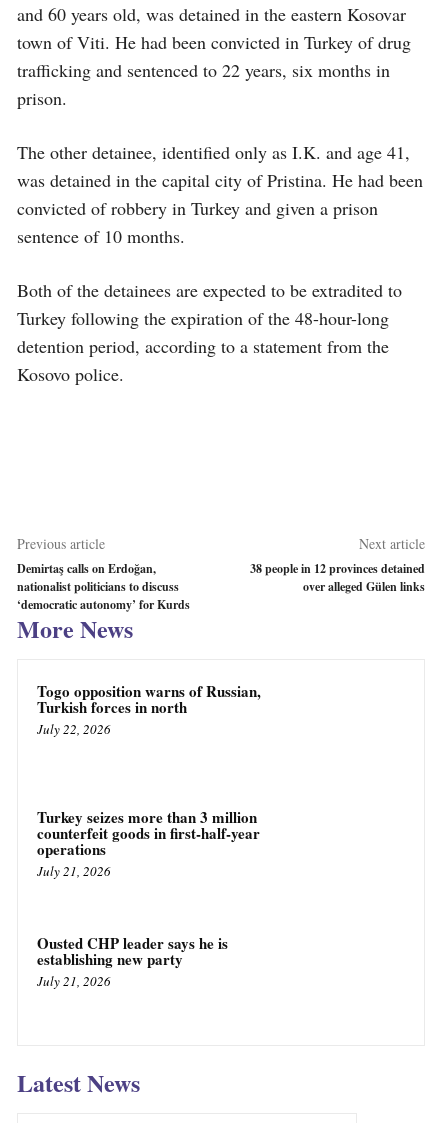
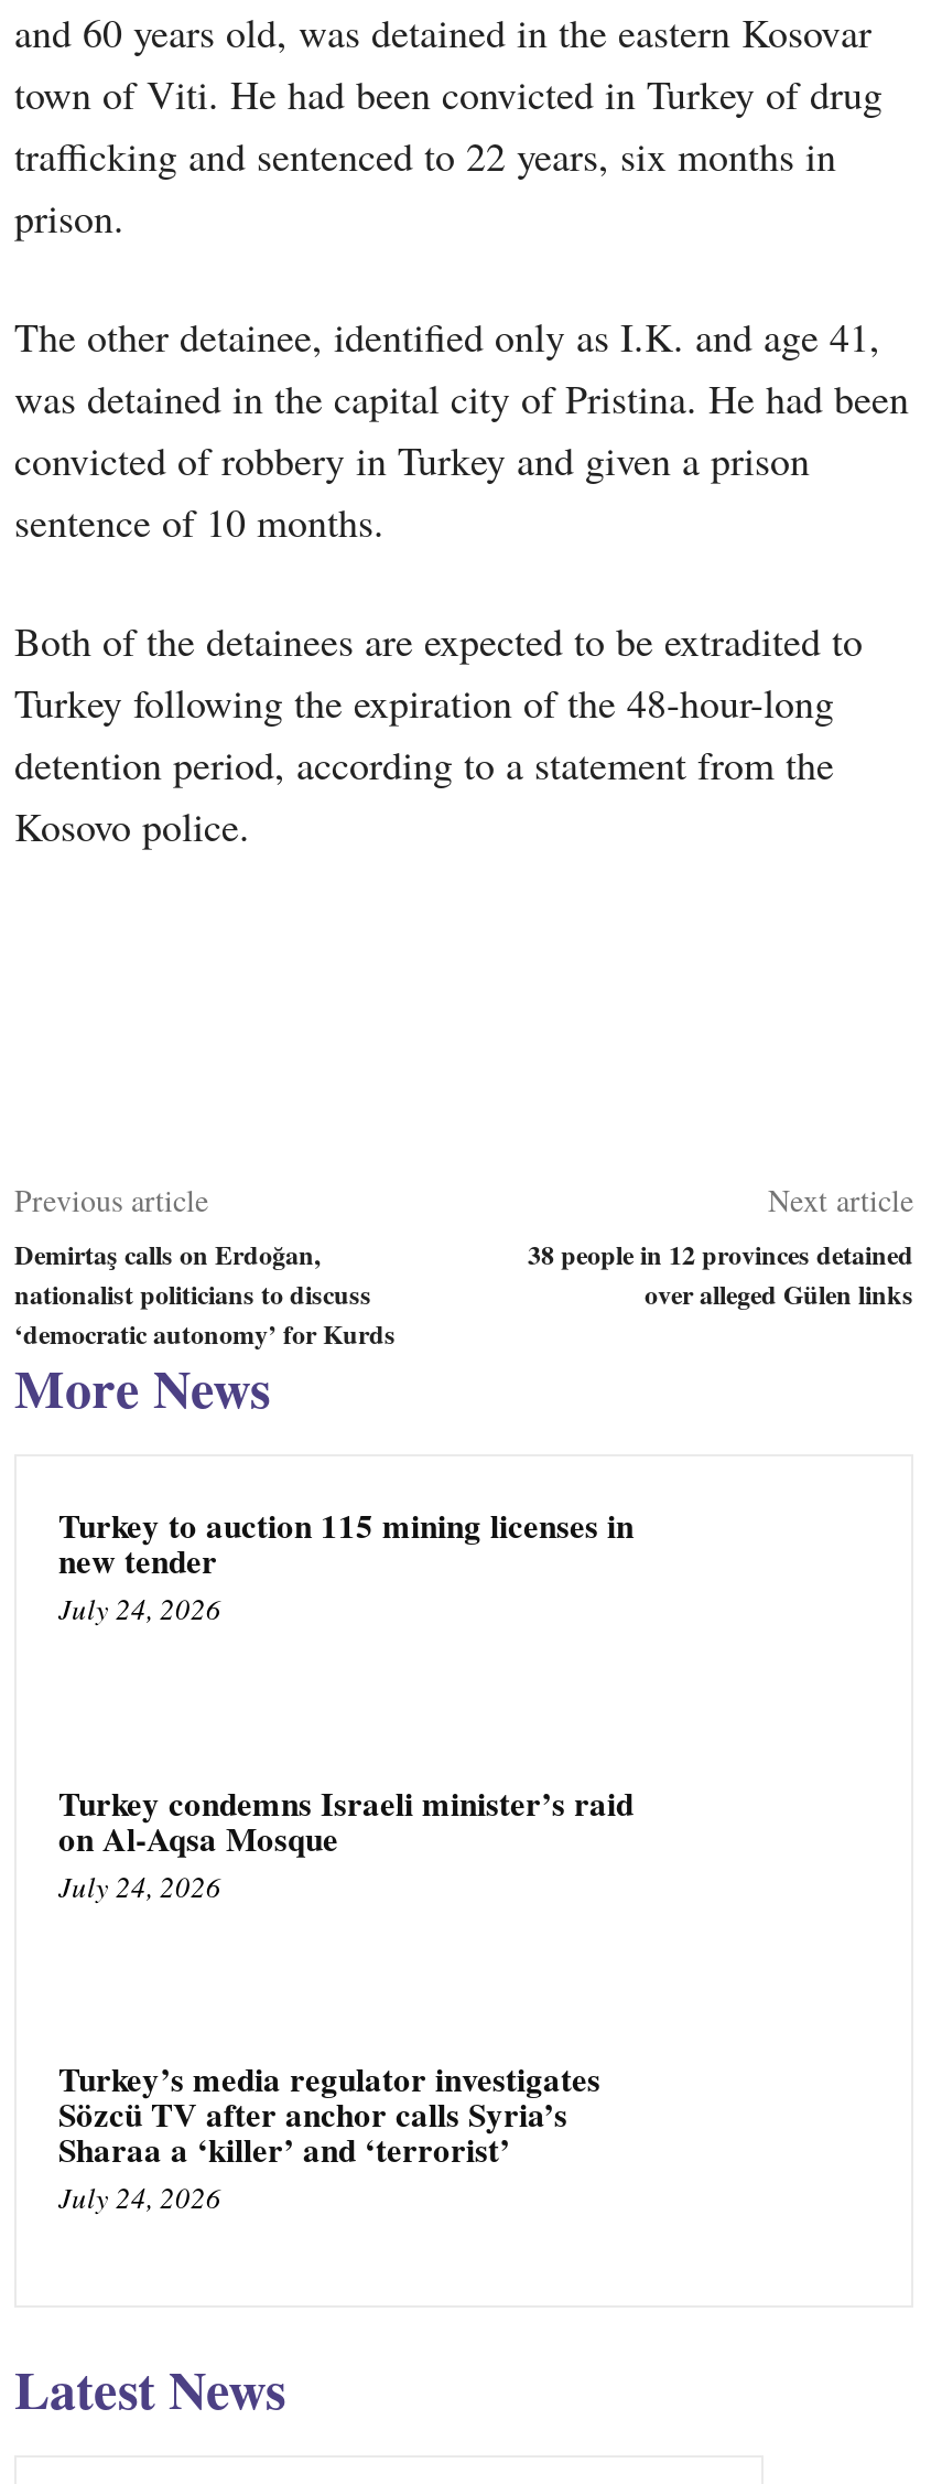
- Togo opposition warns of Russian,
- Turkish forces in north
- July 22, 2026
+ Turkey to auction 115 mining licenses in
+ new tender
+ July 24, 2026

- Turkey seizes more than 3 million
- counterfeit goods in first-half-year
- operations
- July 21, 2026
+ Turkey condemns Israeli minister’s raid
+ on Al-Aqsa Mosque
+ July 24, 2026

- Ousted CHP leader says he is
- establishing new party
- July 21, 2026
+ Turkey’s media regulator investigates
+ Sözcü TV after anchor calls Syria’s
+ Sharaa a ‘killer’ and ‘terrorist’
+ July 24, 2026
